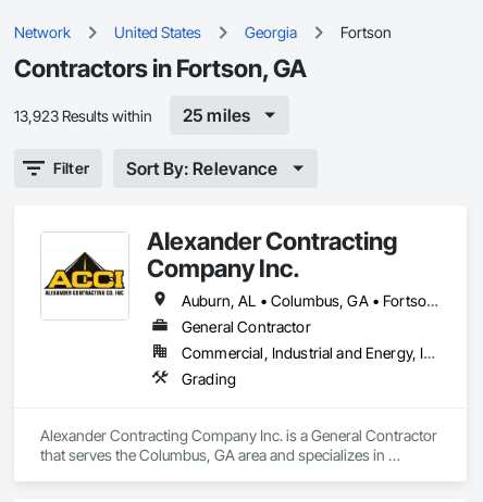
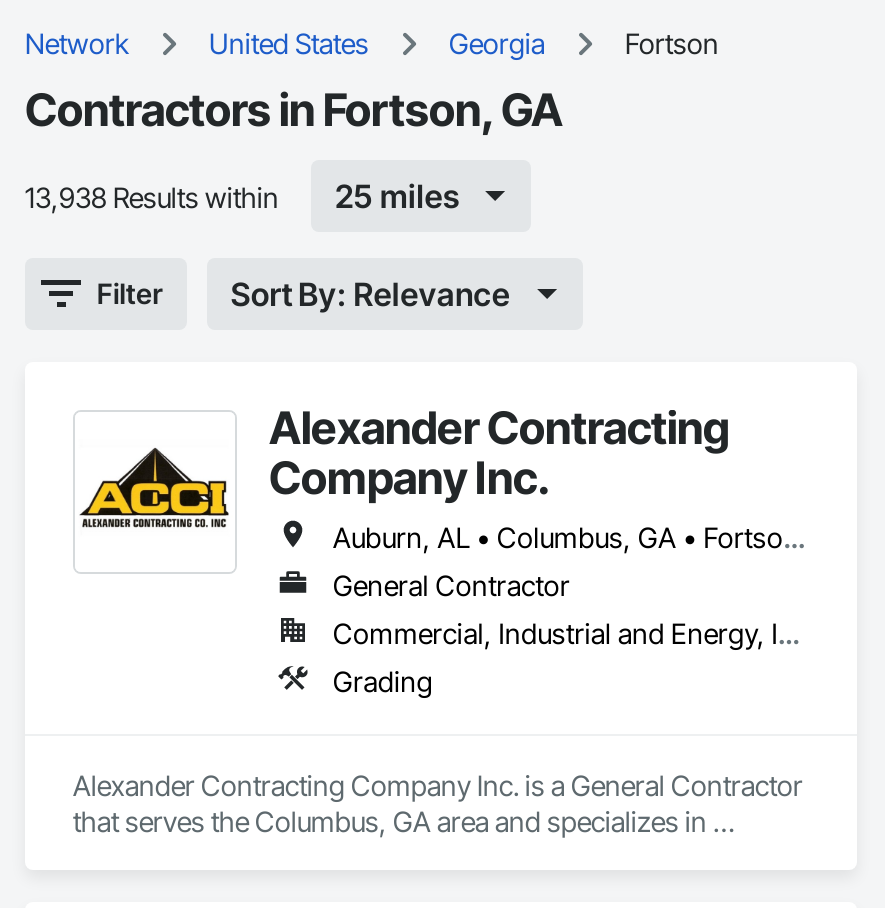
- 13,923 Results within
+ 13,938 Results within
